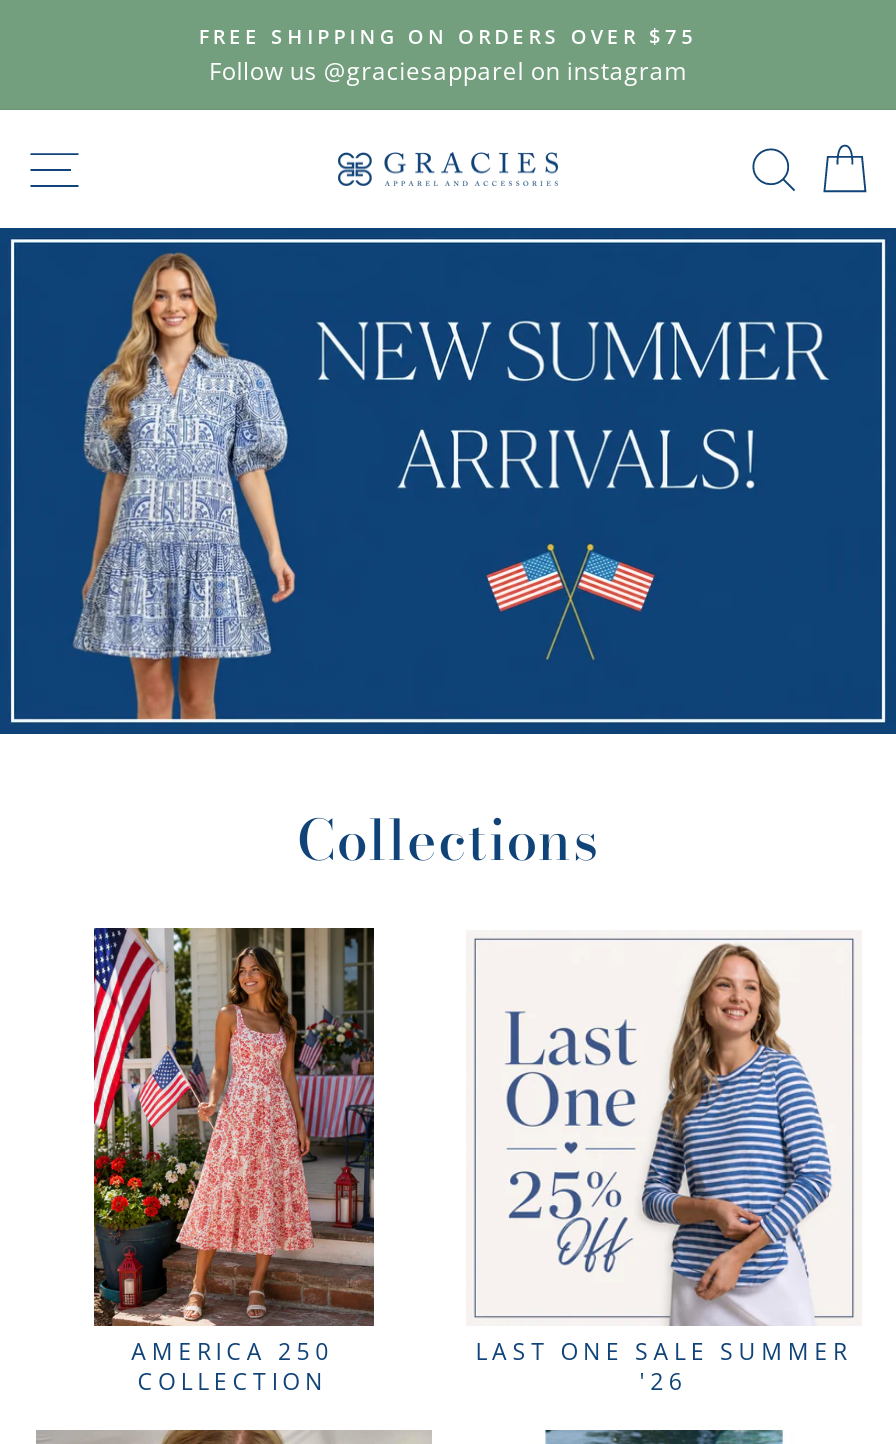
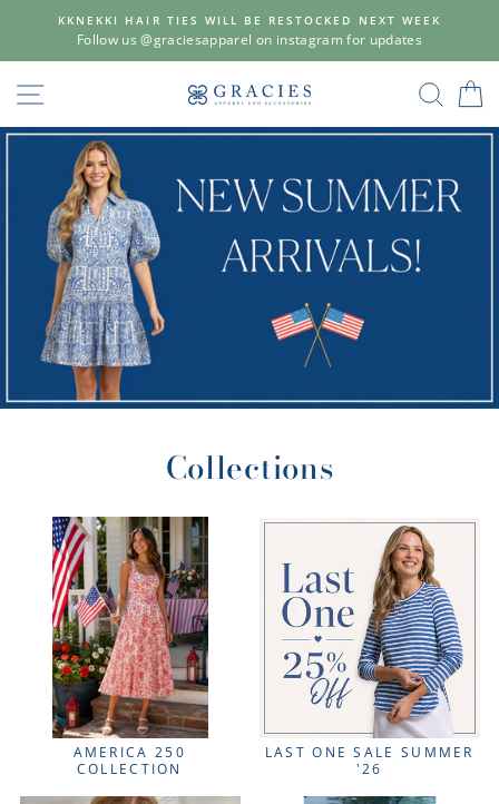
- FREE SHIPPING ON ORDERS OVER $75
- Follow us @graciesapparel on instagram
+ KKNEKKI HAIR TIES WILL BE RESTOCKED NEXT WEEK
+ Follow us @graciesapparel on instagram for updates
